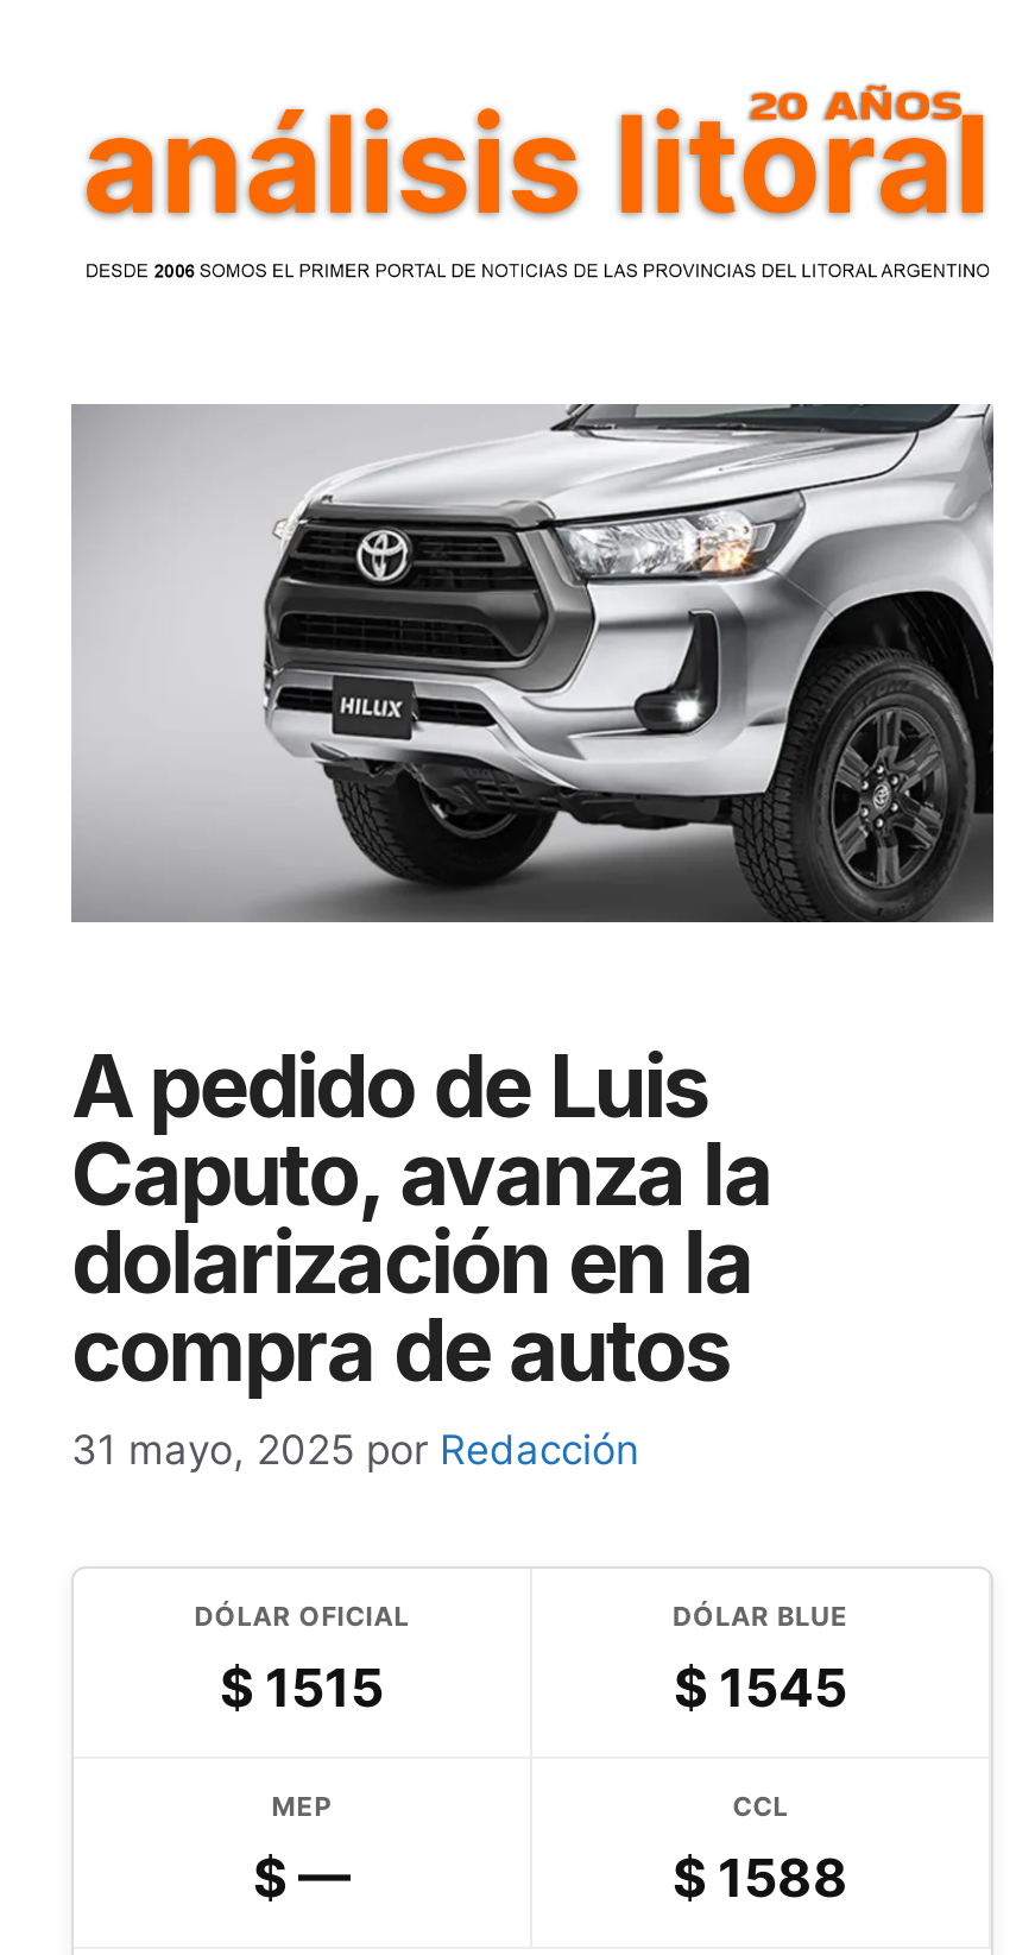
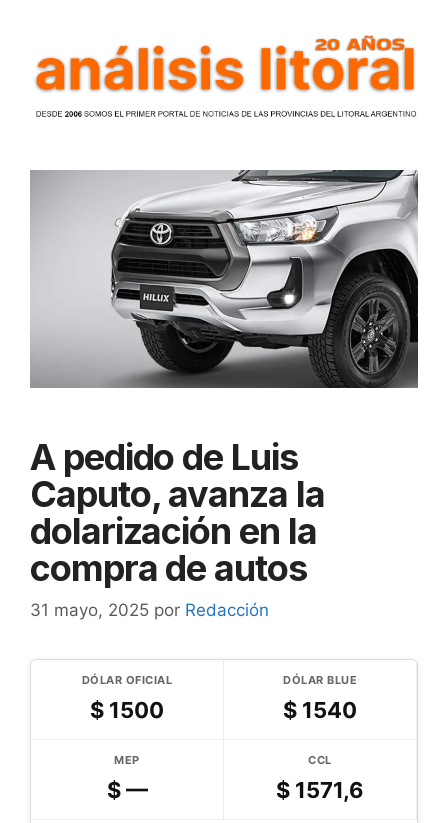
- $1515
+ $1500

- $1545
+ $1540

- $1588
+ $1571,6
